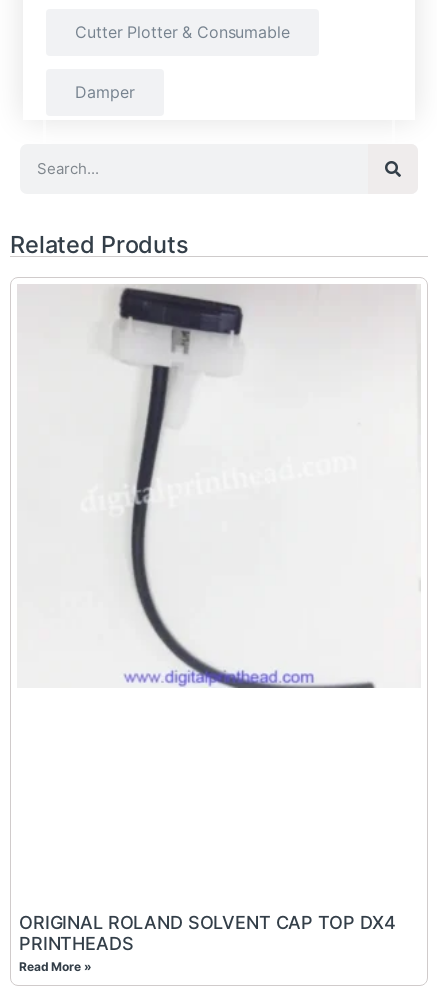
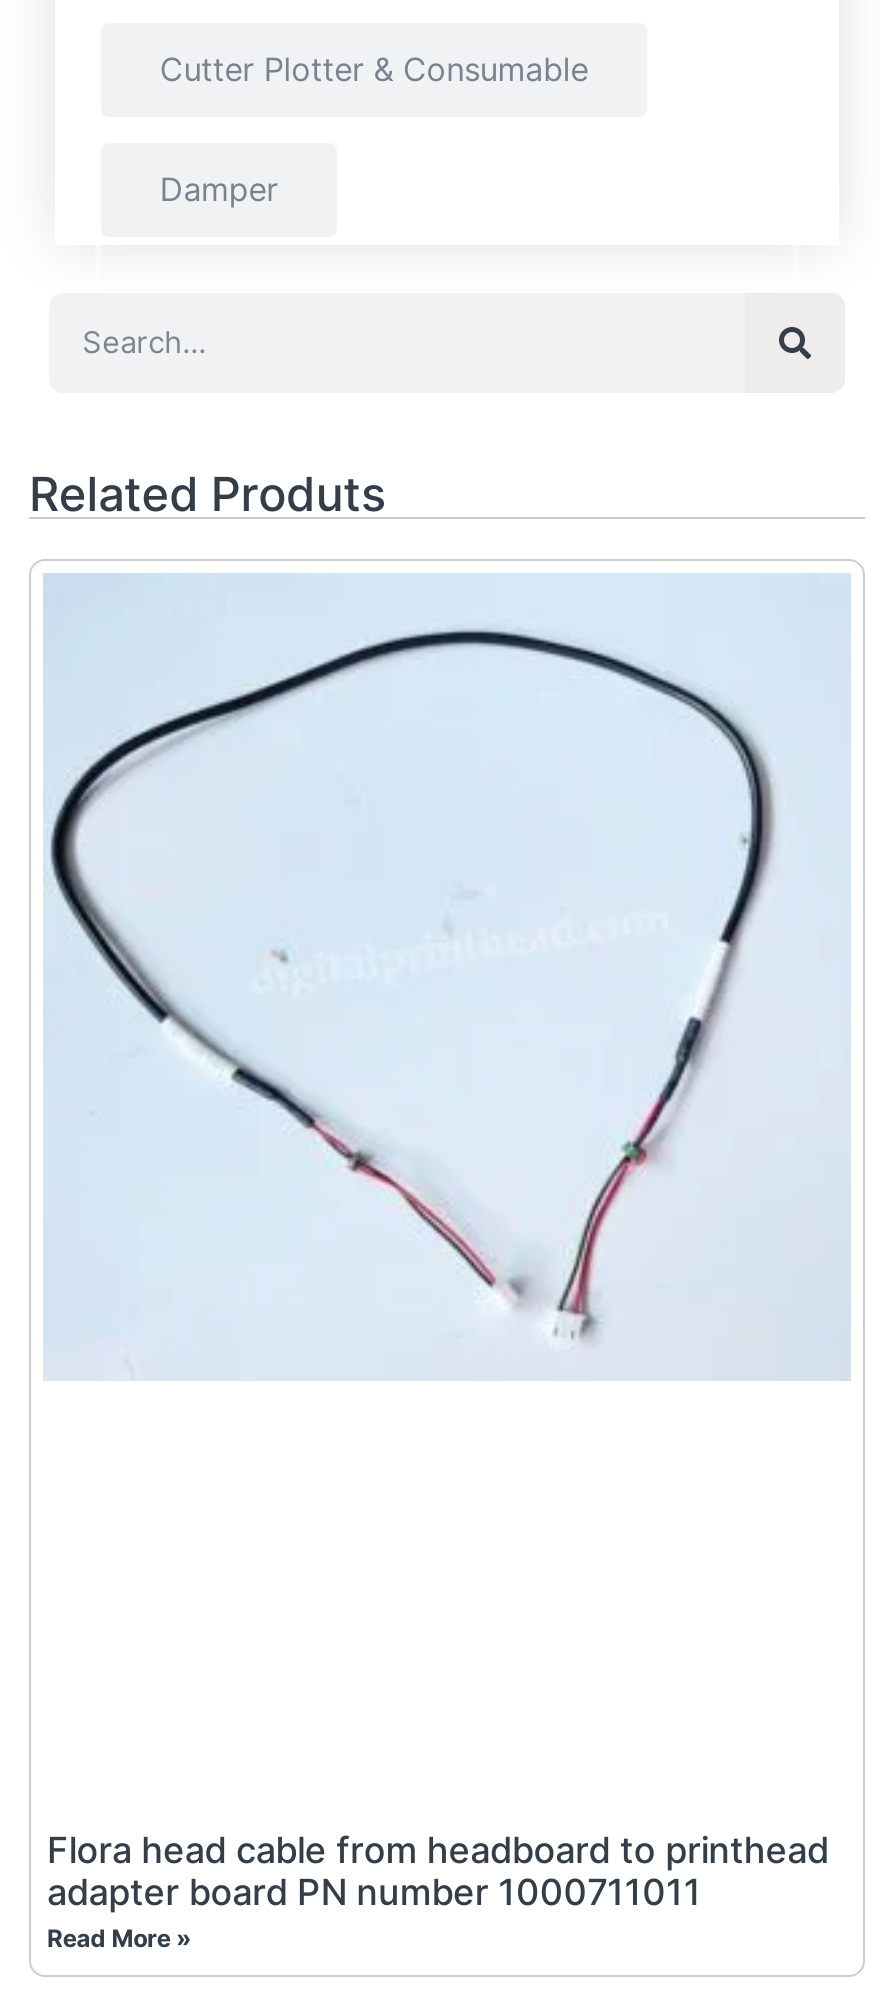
- [image]
+ [image]

- ORIGINAL ROLAND SOLVENT CAP TOP DX4
- PRINTHEADS
+ Flora head cable from headboard to printhead
+ adapter board PN number 1000711011
